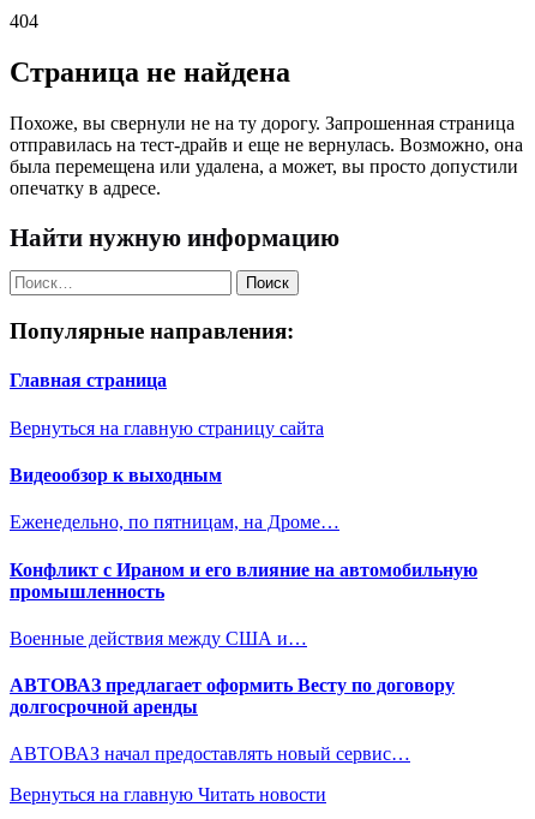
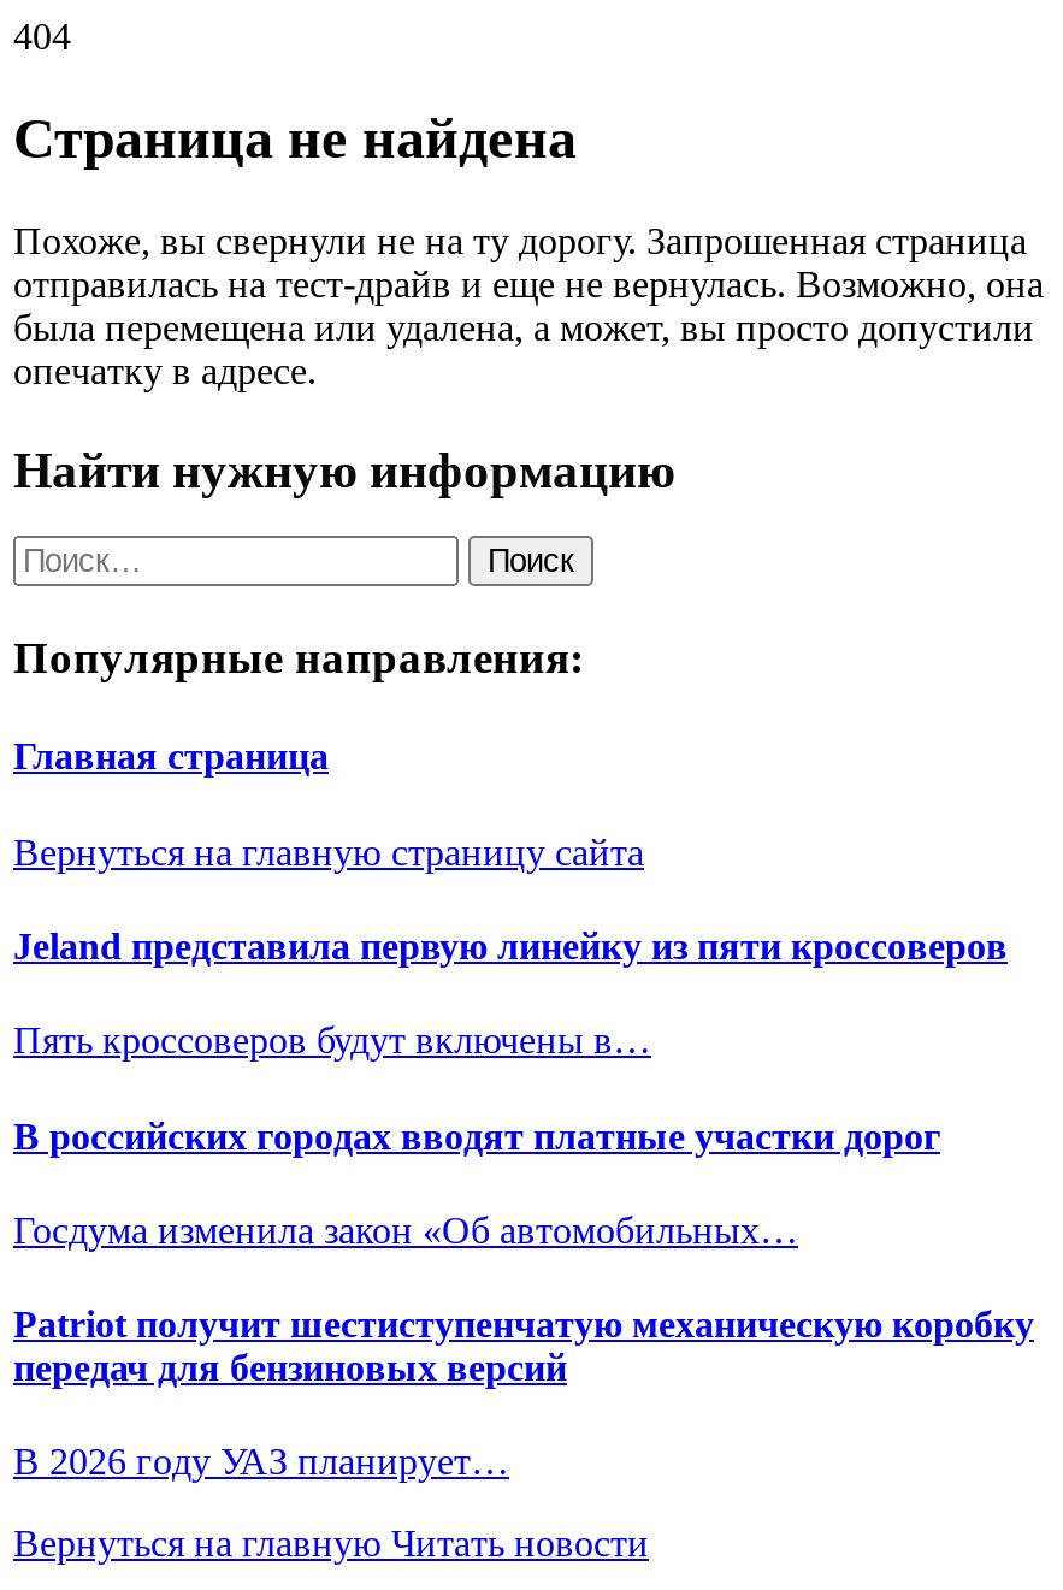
- Видеообзор к выходным
+ Jeland представила первую линейку из пяти кроссоверов

- Еженедельно, по пятницам, на Дроме…
+ Пять кроссоверов будут включены в…

- Конфликт с Ираном и его влияние на автомобильную
- промышленность
+ В российских городах вводят платные участки дорог

- Военные действия между США и…
+ Госдума изменила закон «Об автомобильных…

- АВТОВАЗ предлагает оформить Весту по договору
- долгосрочной аренды
+ Patriot получит шестиступенчатую механическую коробку
+ передач для бензиновых версий

- АВТОВАЗ начал предоставлять новый сервис…
+ В 2026 году УАЗ планирует…
